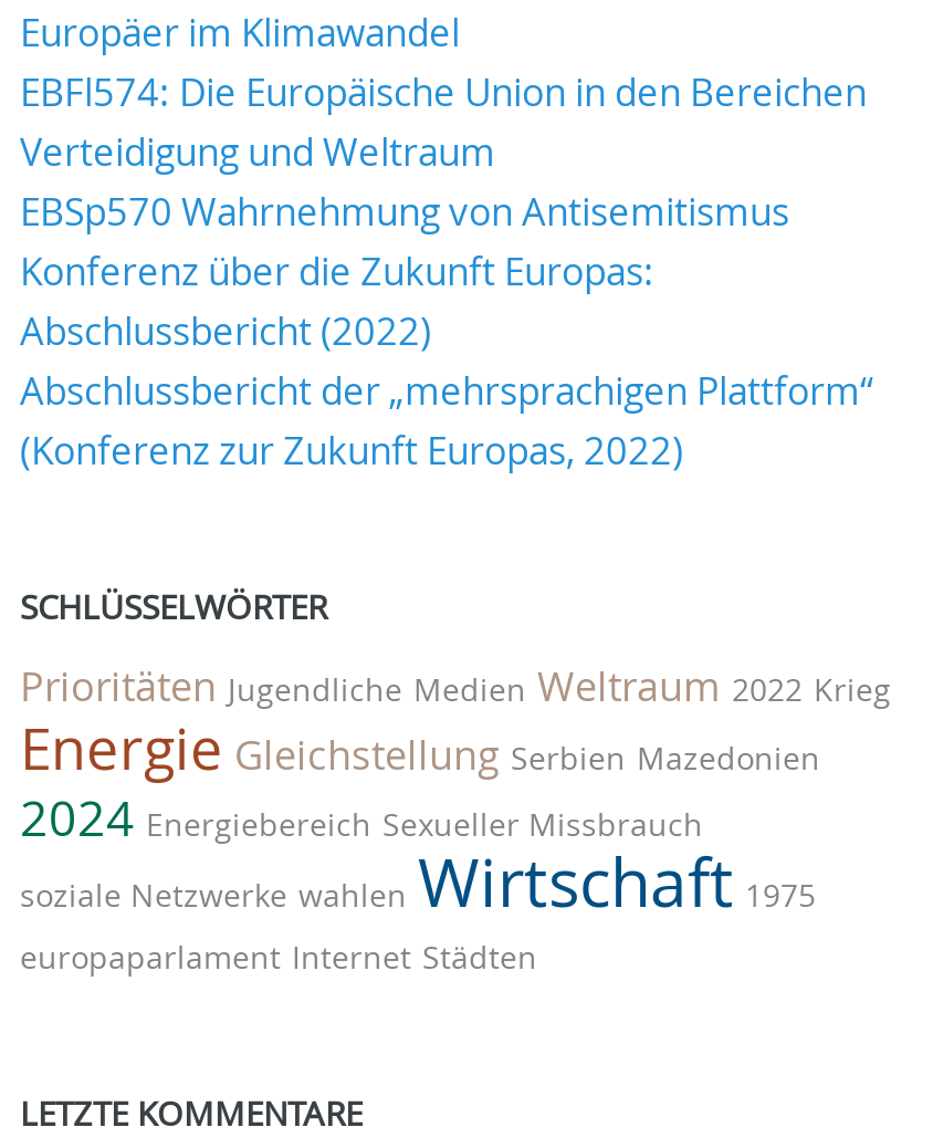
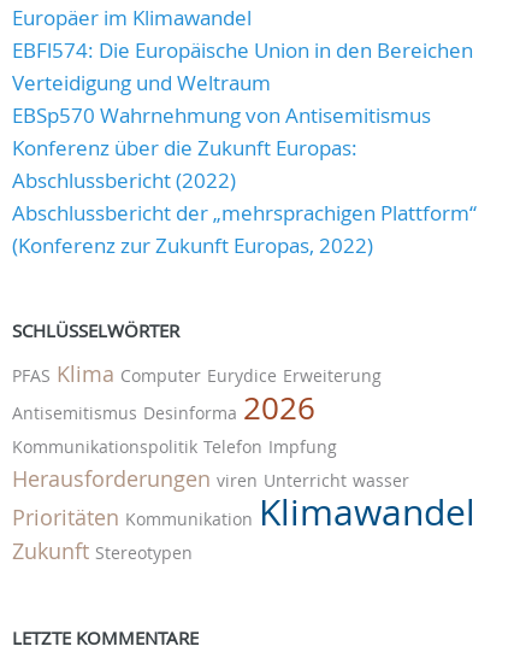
- Prioritäten Jugendliche Medien Weltraum 2022 Krieg
- Energie Gleichstellung Serbien Mazedonien
- 2024 Energiebereich Sexueller Missbrauch
- soziale Netzwerke wahlen Wirtschaft 1975
- europaparlament Internet Städten
+ PFAS Klima Computer Eurydice Erweiterung
+ Antisemitismus Desinforma 2026
+ Kommunikationspolitik Telefon Impfung
+ Herausforderungen viren Unterricht wasser
+ Prioritäten Kommunikation Klimawandel
+ Zukunft Stereotypen
